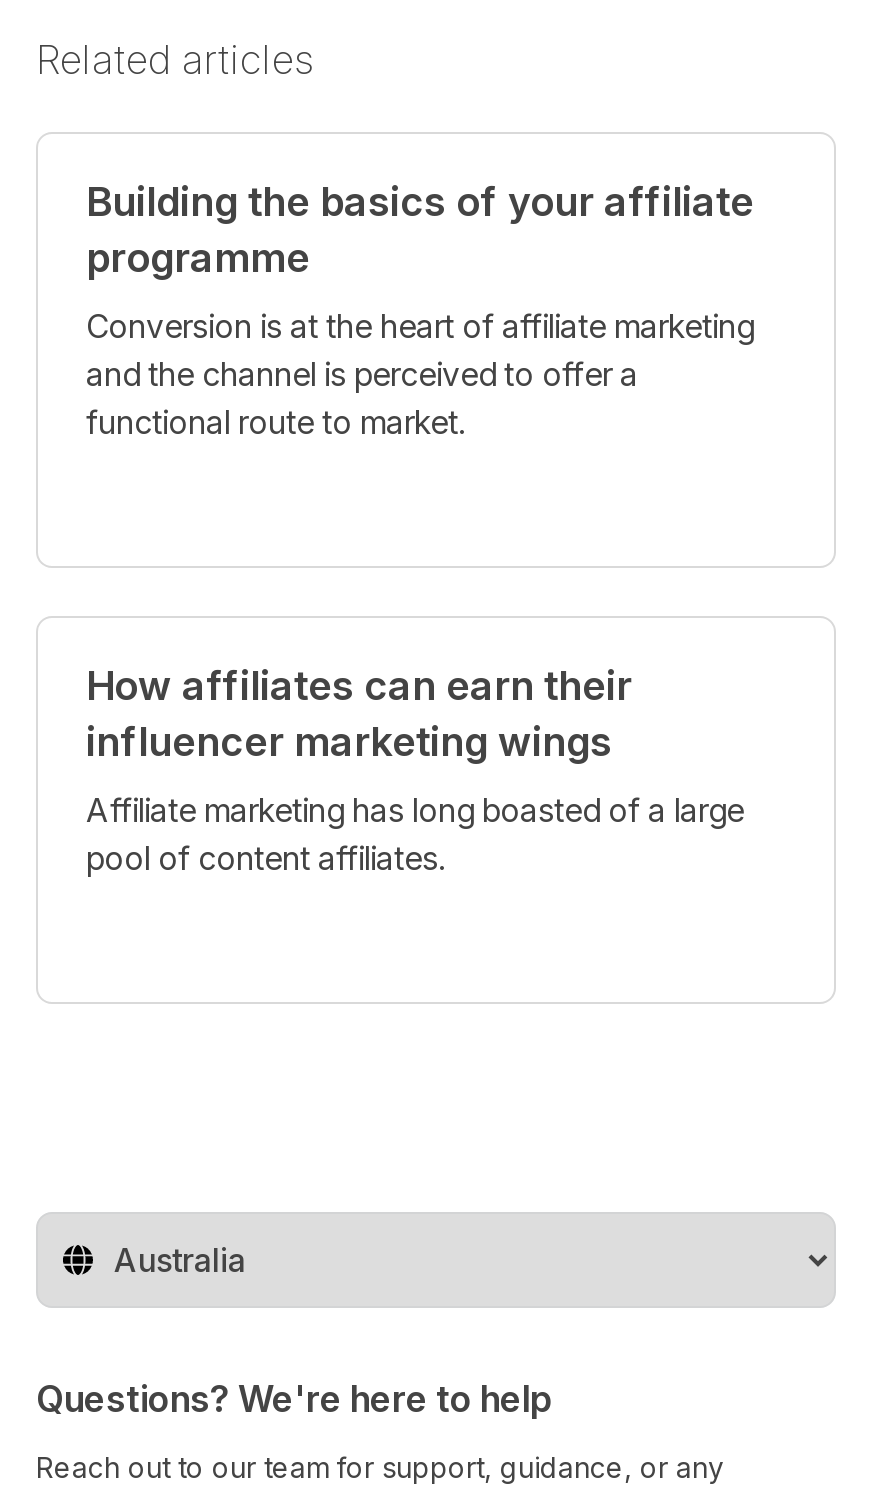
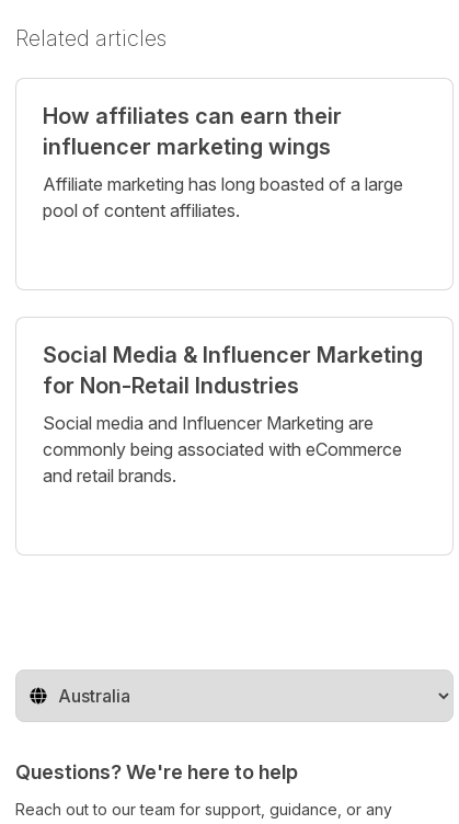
- Building the basics of your affiliate
- programme
- Conversion is at the heart of affiliate marketing
- and the channel is perceived to offer a
- functional route to market.

moved up: How affiliates can earn their | influencer marketing wings | Affiliate marketing has long boasted of a large | pool of content affiliates.

+ Social Media & Influencer Marketing
+ for Non-Retail Industries
+ Social media and Influencer Marketing are
+ commonly being associated with eCommerce
+ and retail brands.
